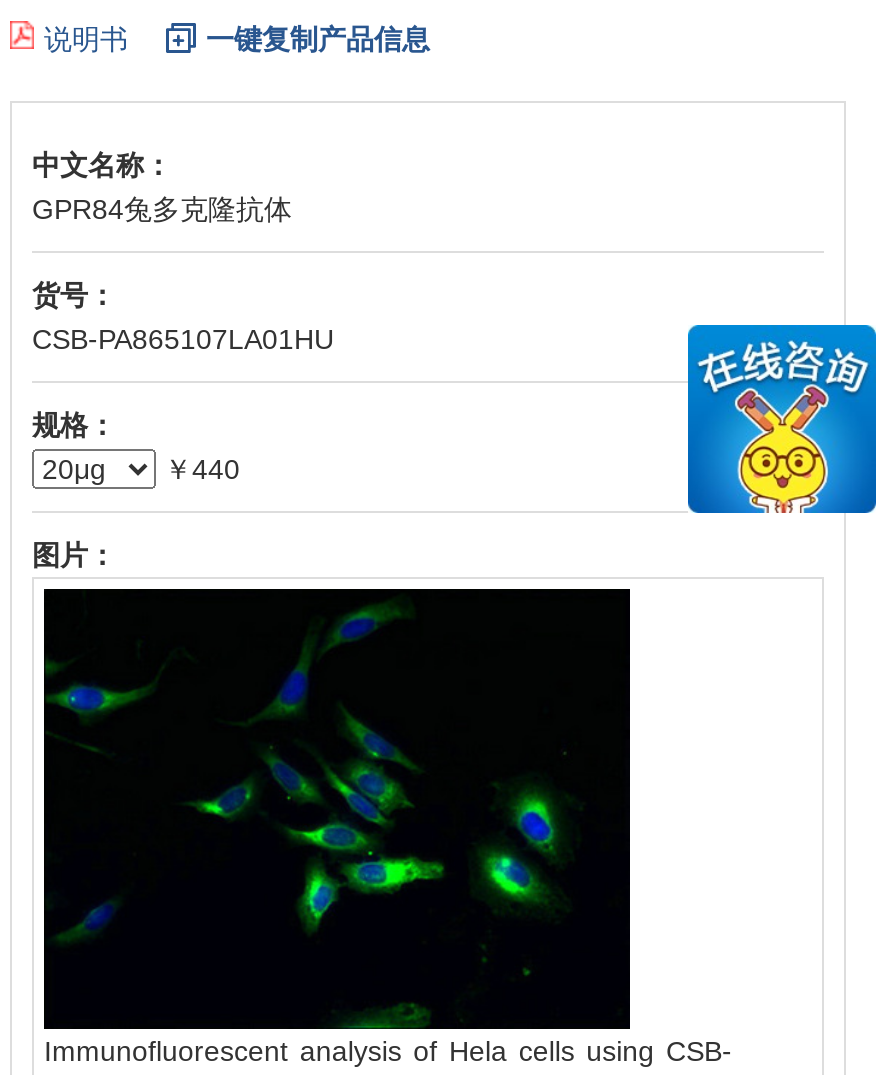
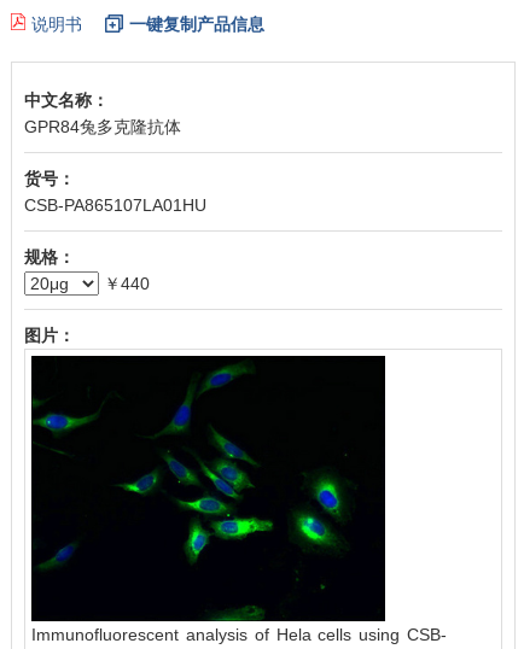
- [image]
